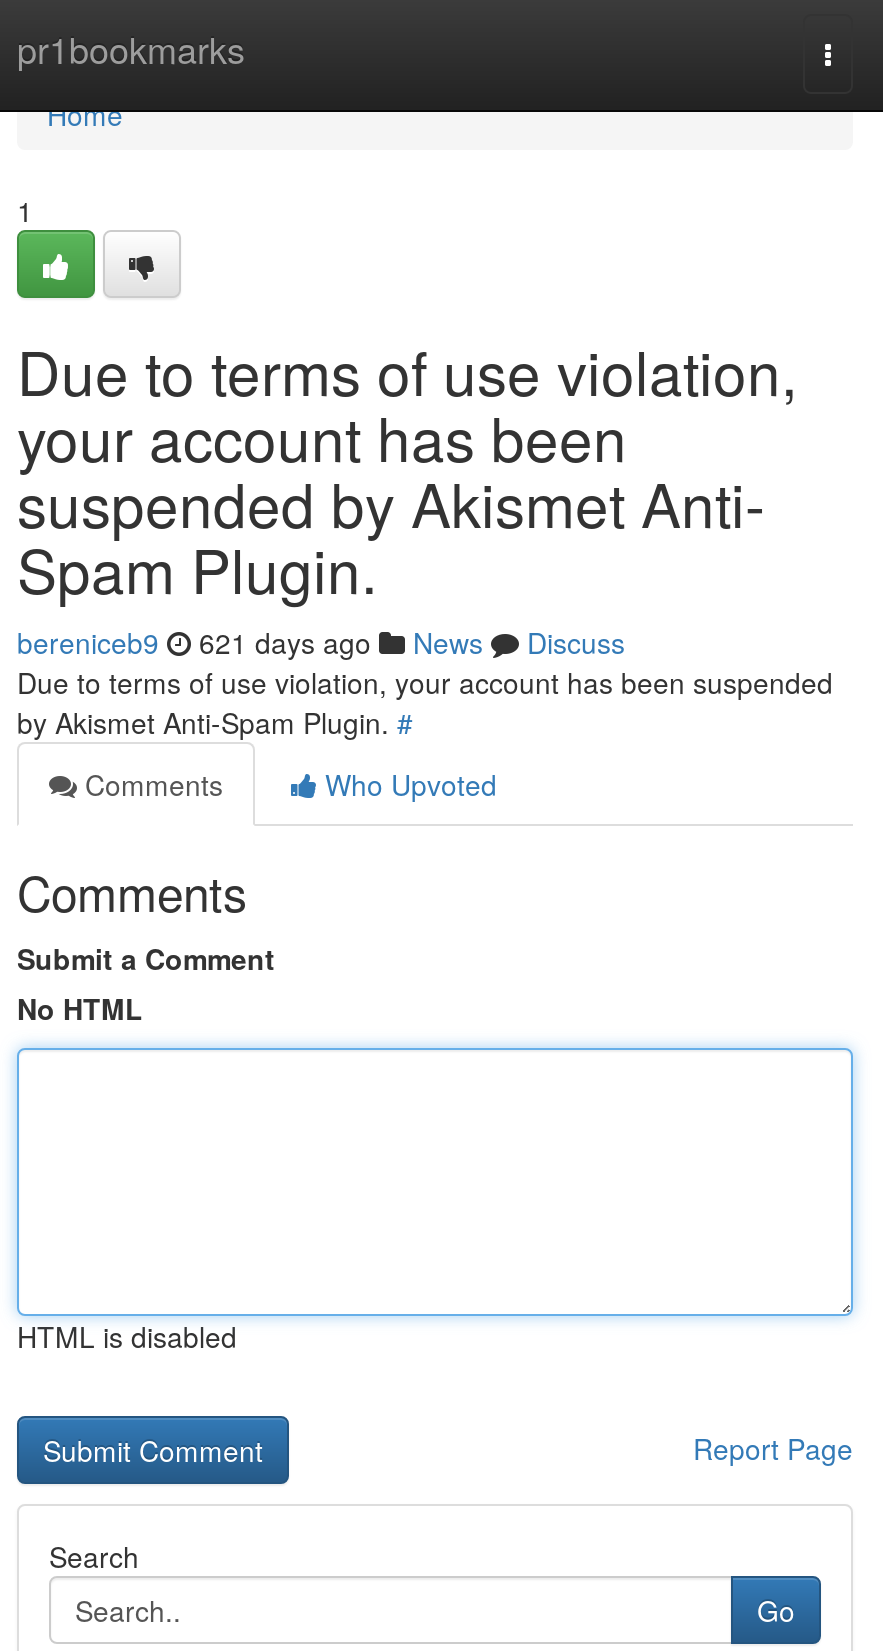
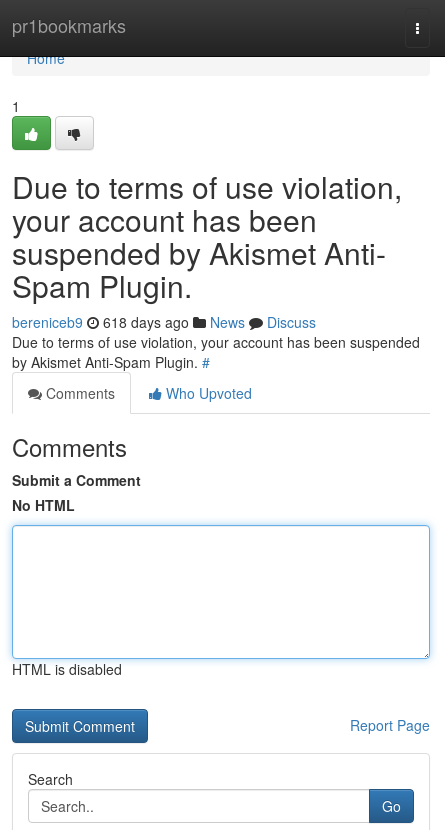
- bereniceb9 621 days ago News Discuss
+ bereniceb9 618 days ago News Discuss
